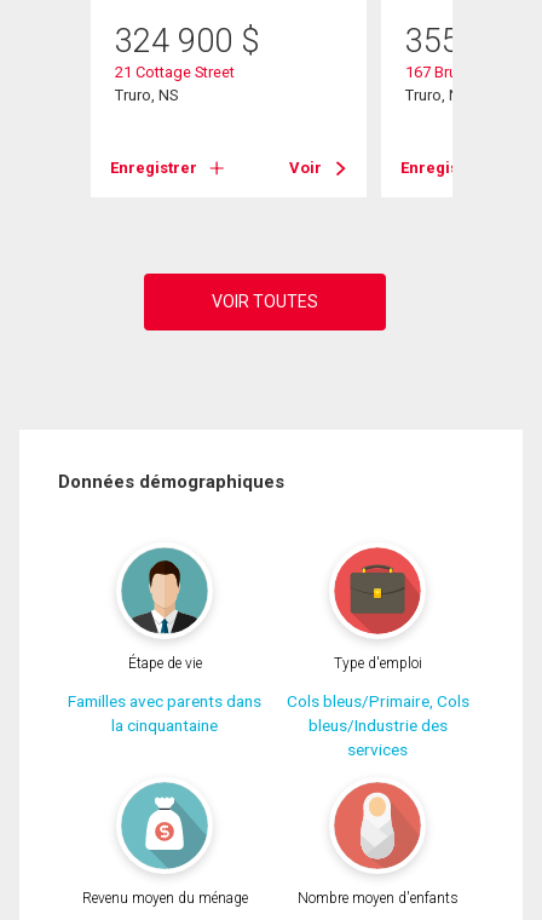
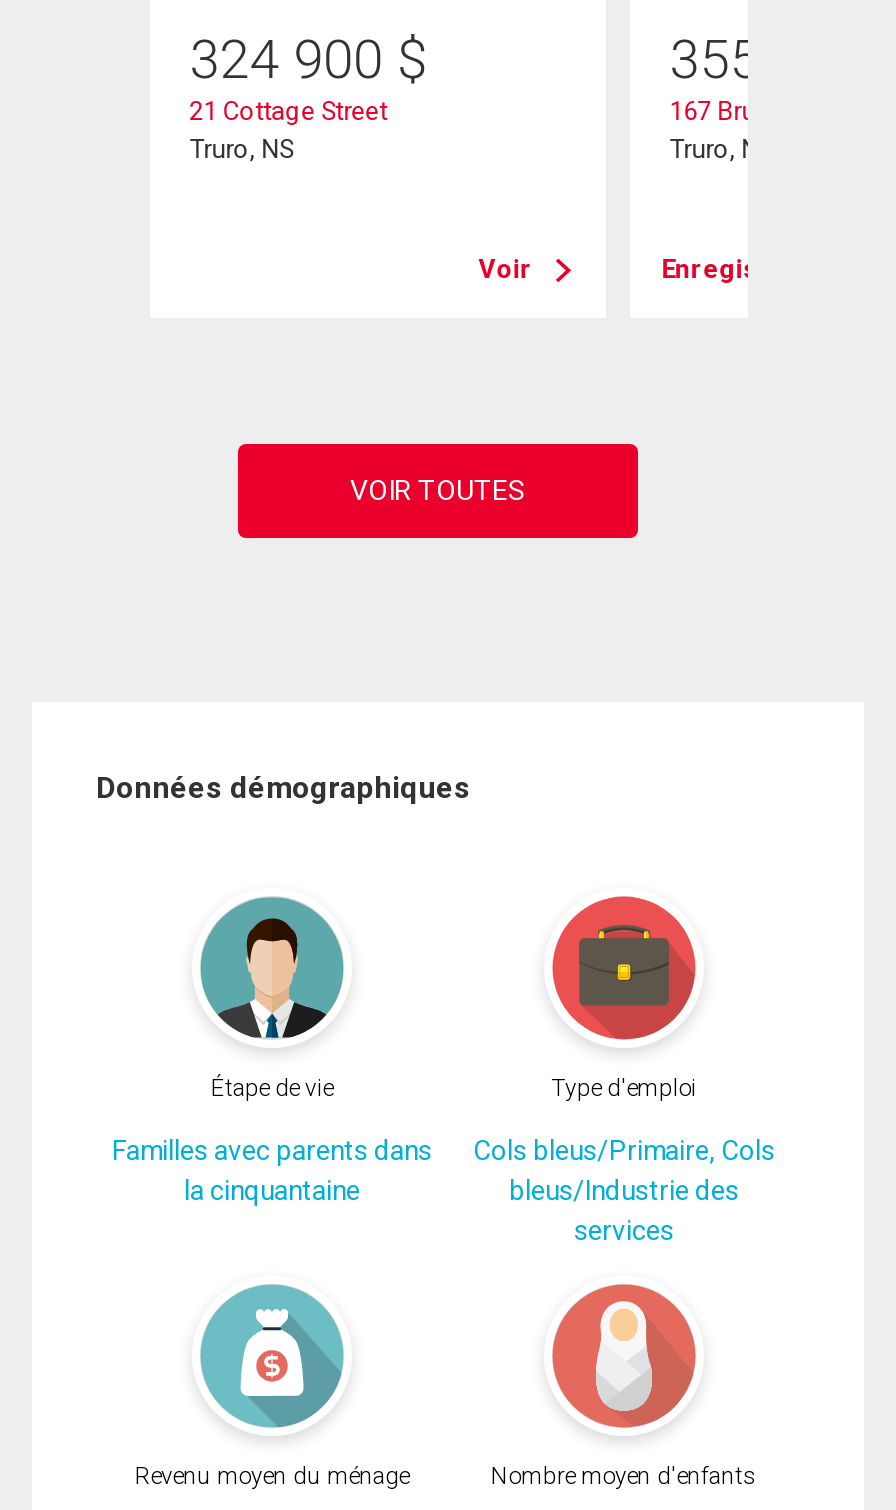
- Enregistrer
